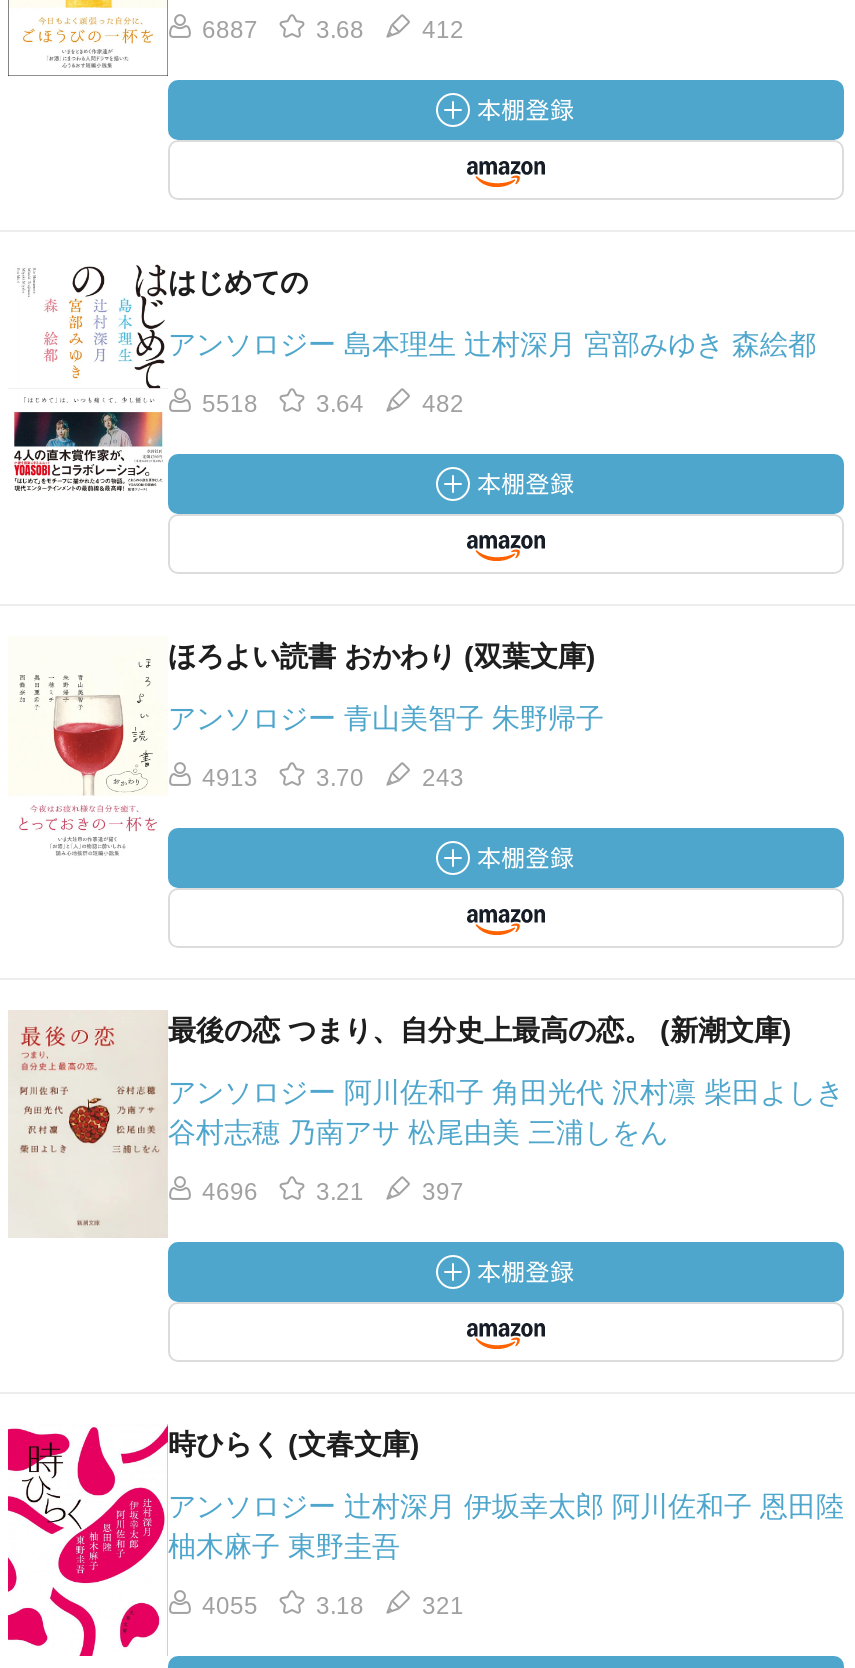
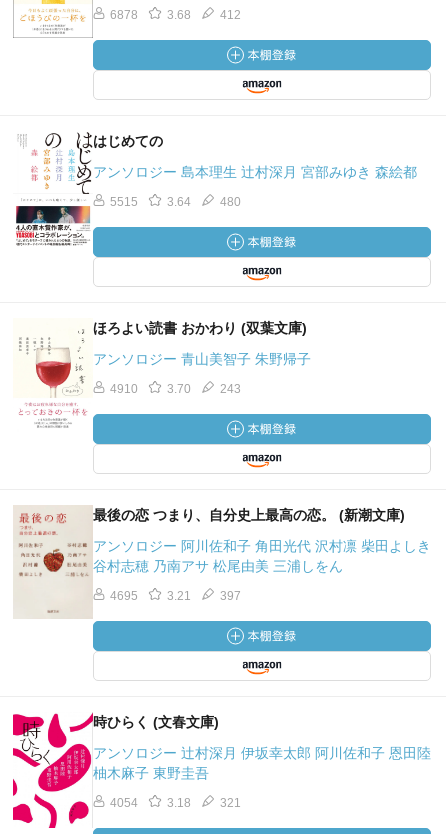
- 6887
+ 6878

- 5518
+ 5515

- 482
+ 480

- 4913
+ 4910

- 4696
+ 4695

- 4055
+ 4054
